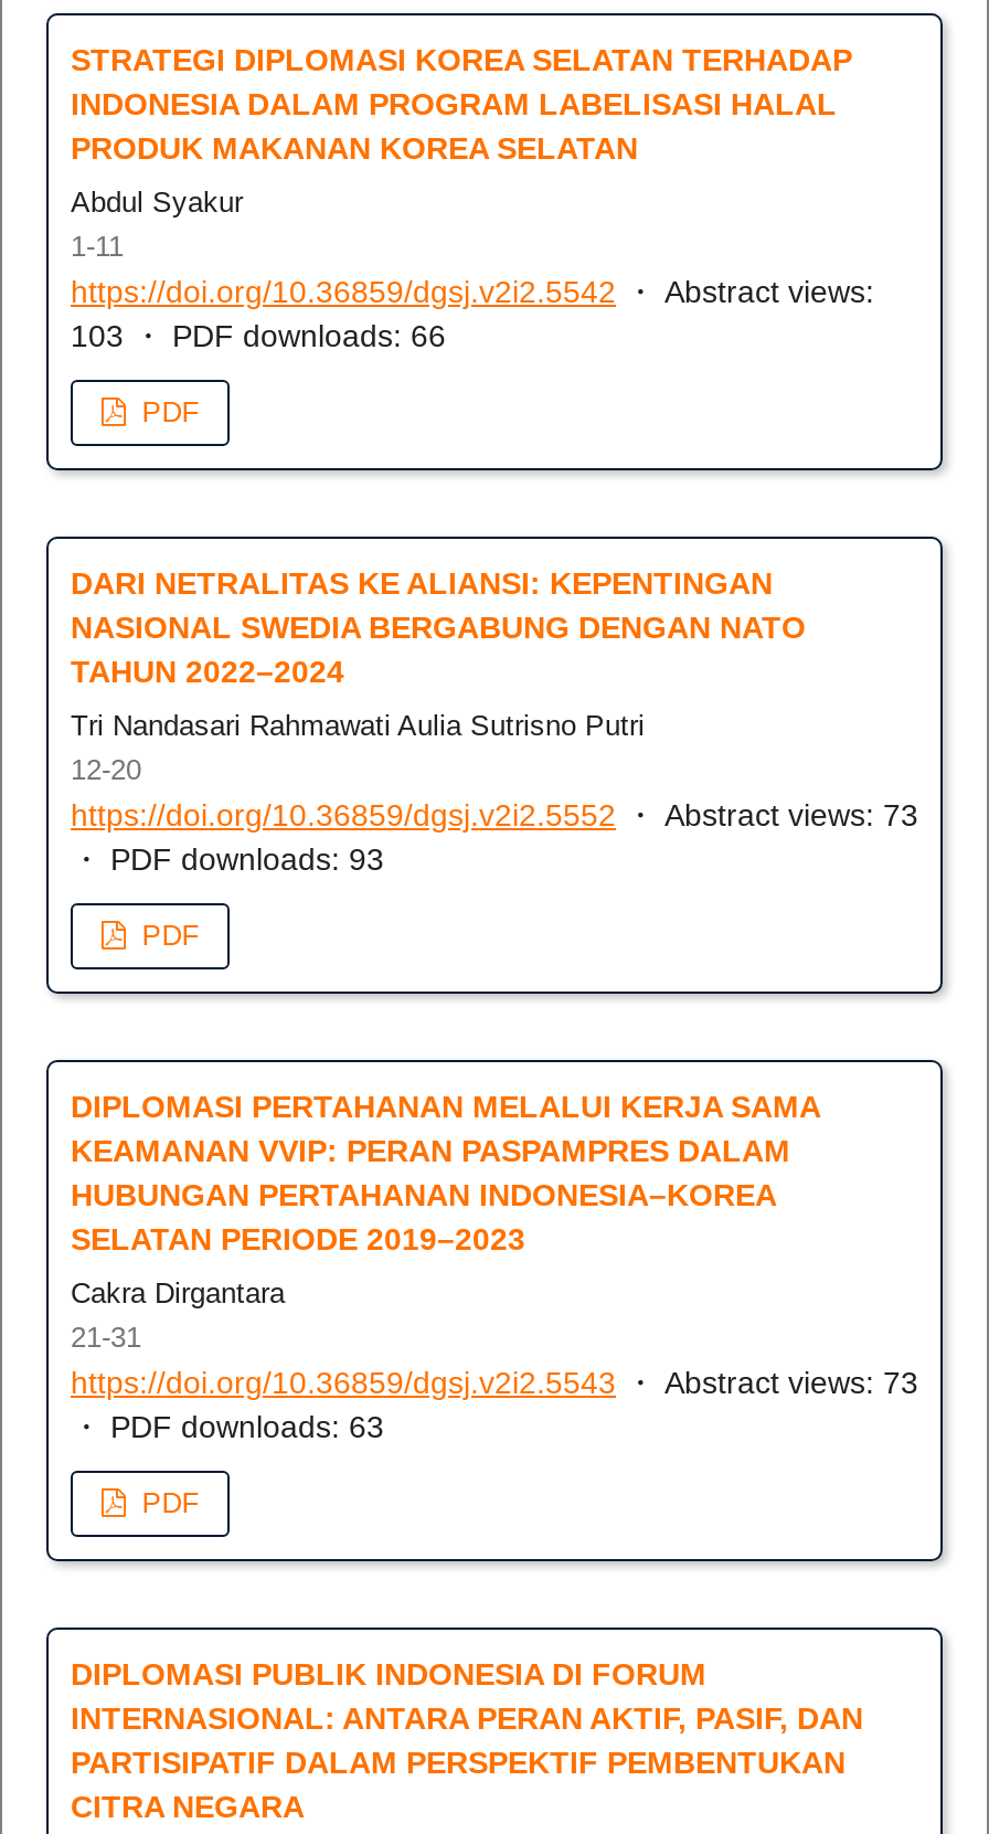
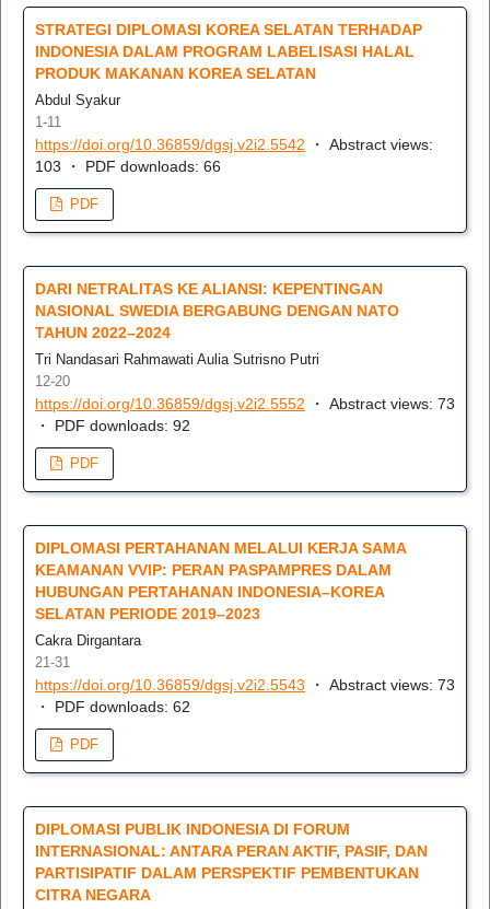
- ・ PDF downloads: 93
+ ・ PDF downloads: 92

- ・ PDF downloads: 63
+ ・ PDF downloads: 62
